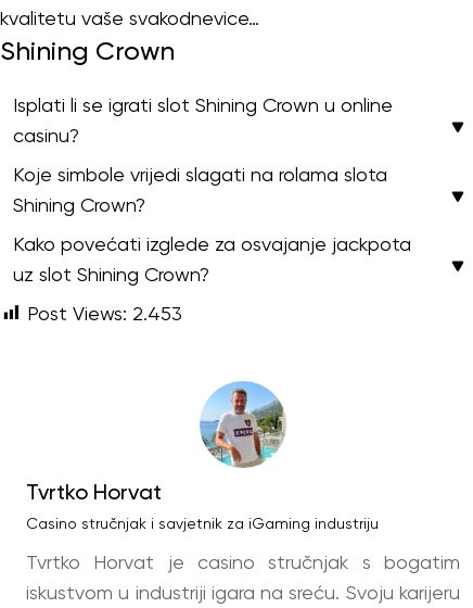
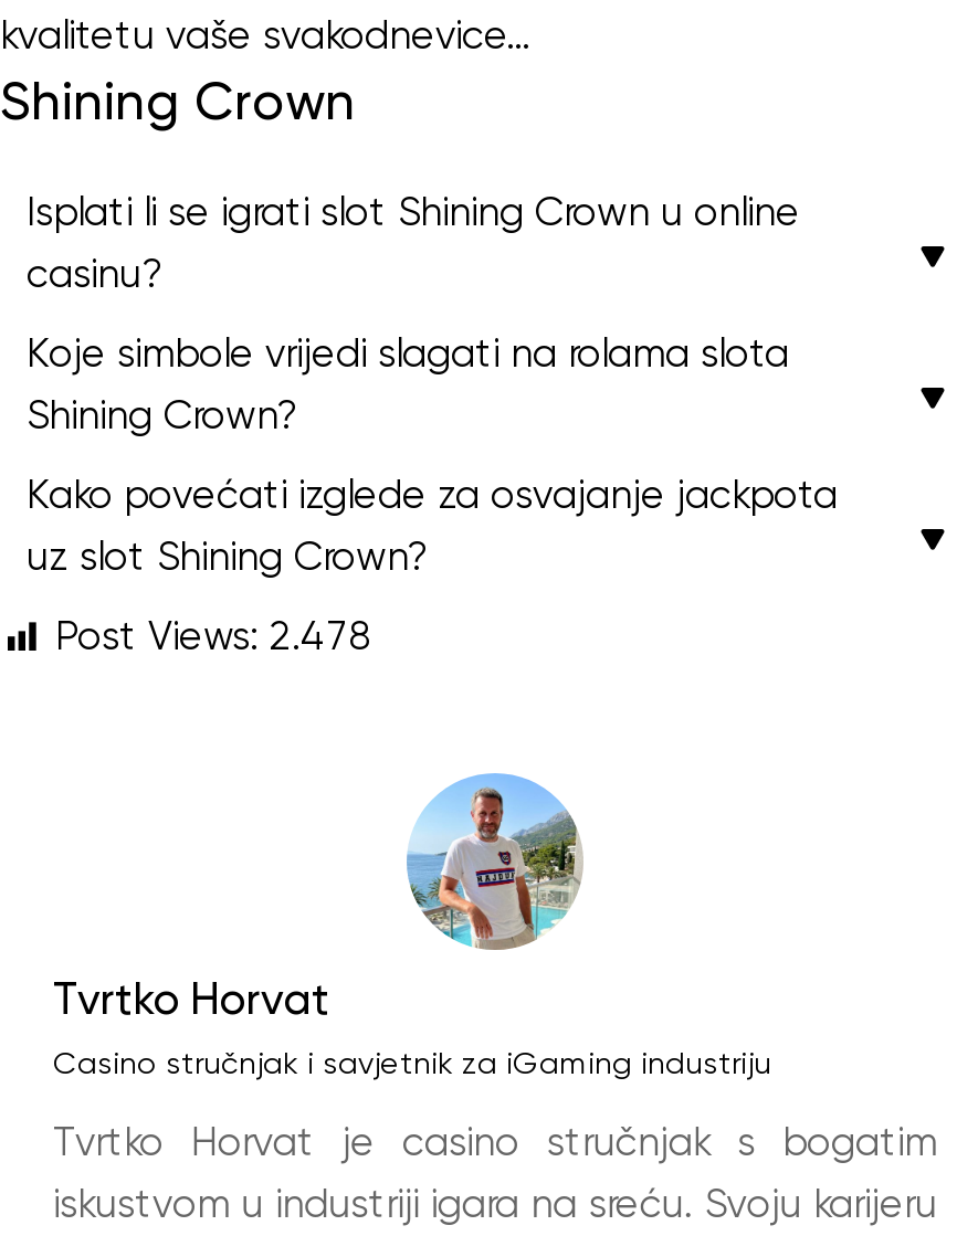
- Post Views: 2.453
+ Post Views: 2.478
